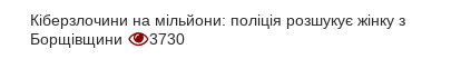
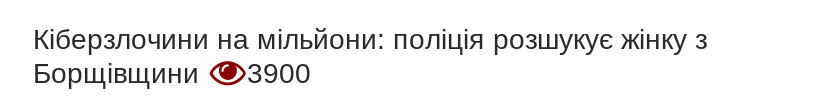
- Борщівщини 3730
+ Борщівщини 3900
